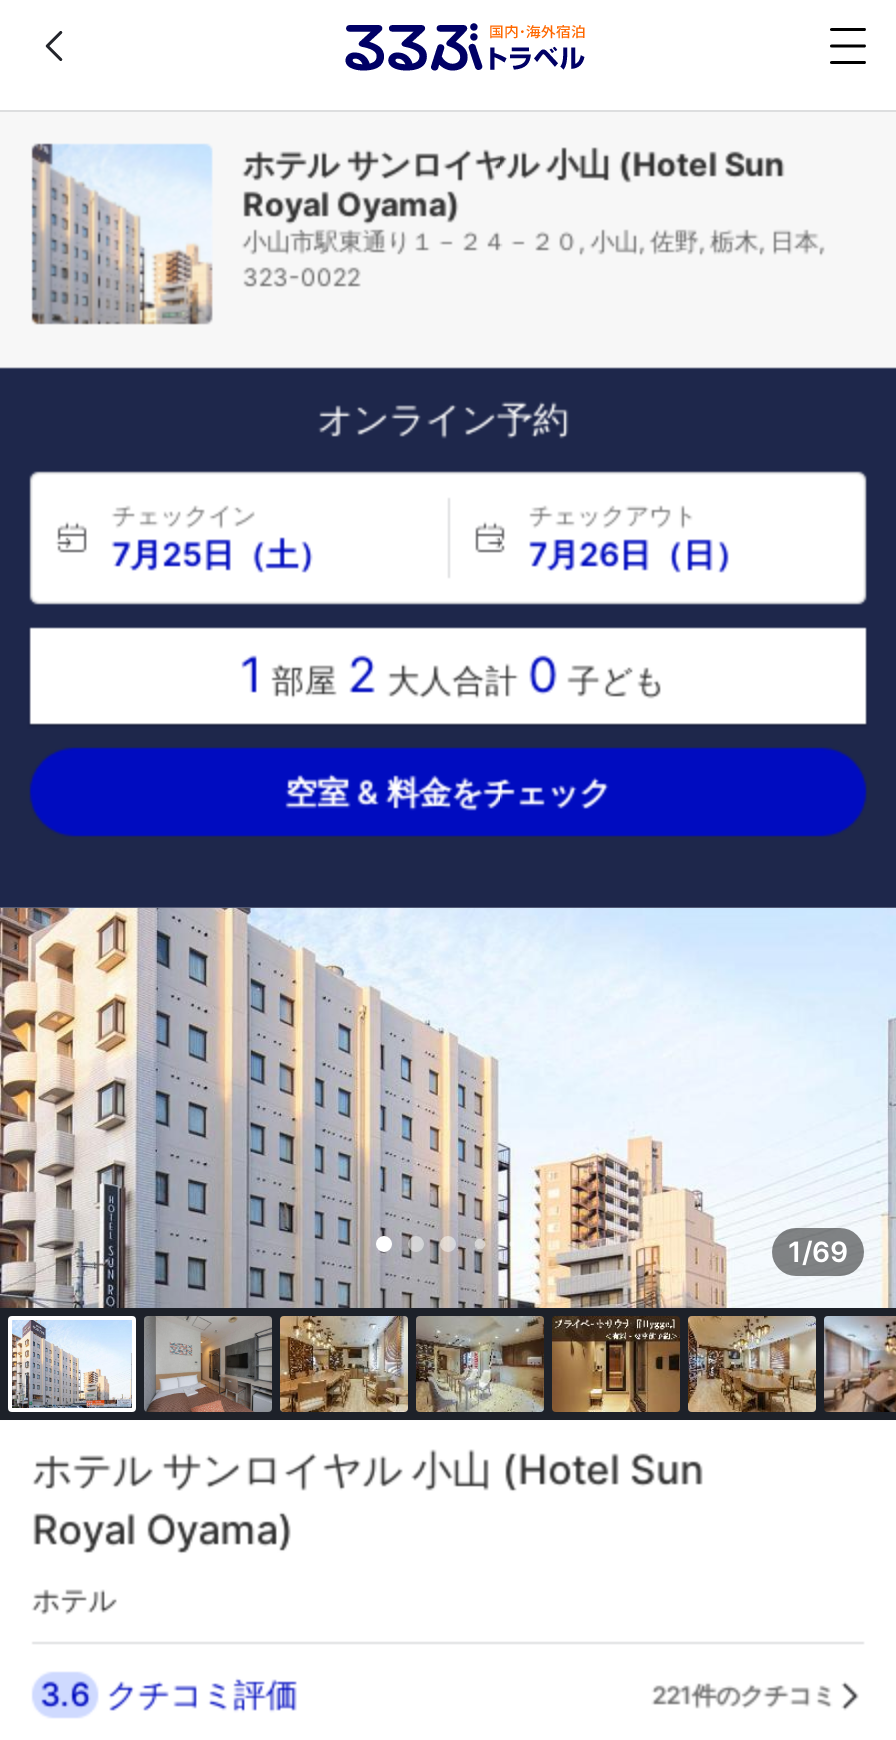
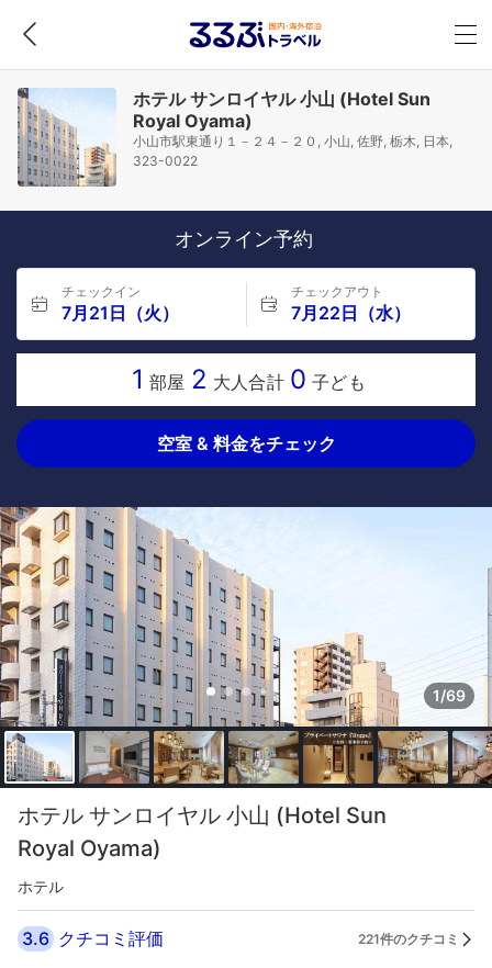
- 7月25日（土）
+ 7月21日（火）

- 7月26日（日）
+ 7月22日（水）
